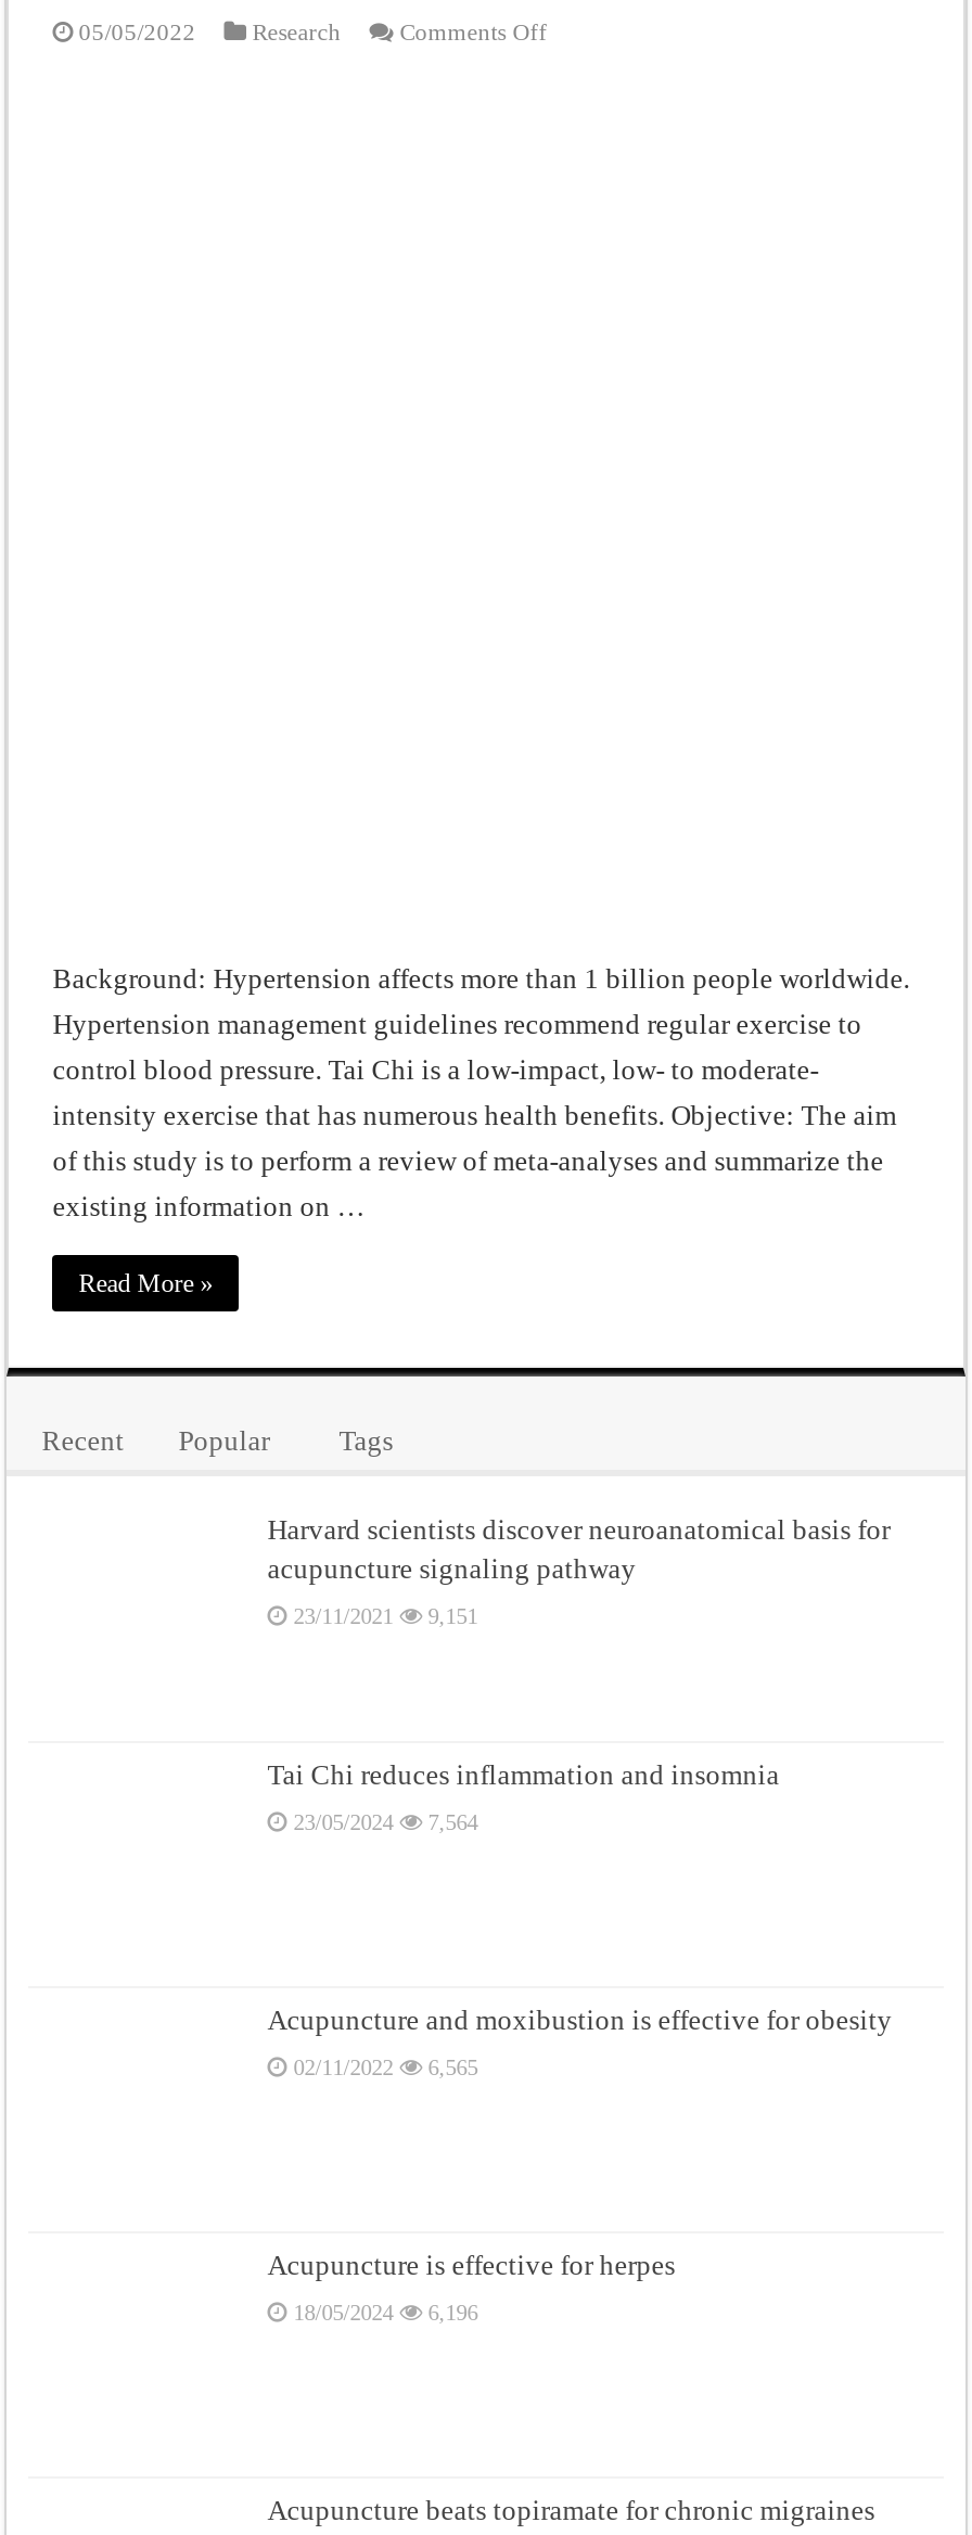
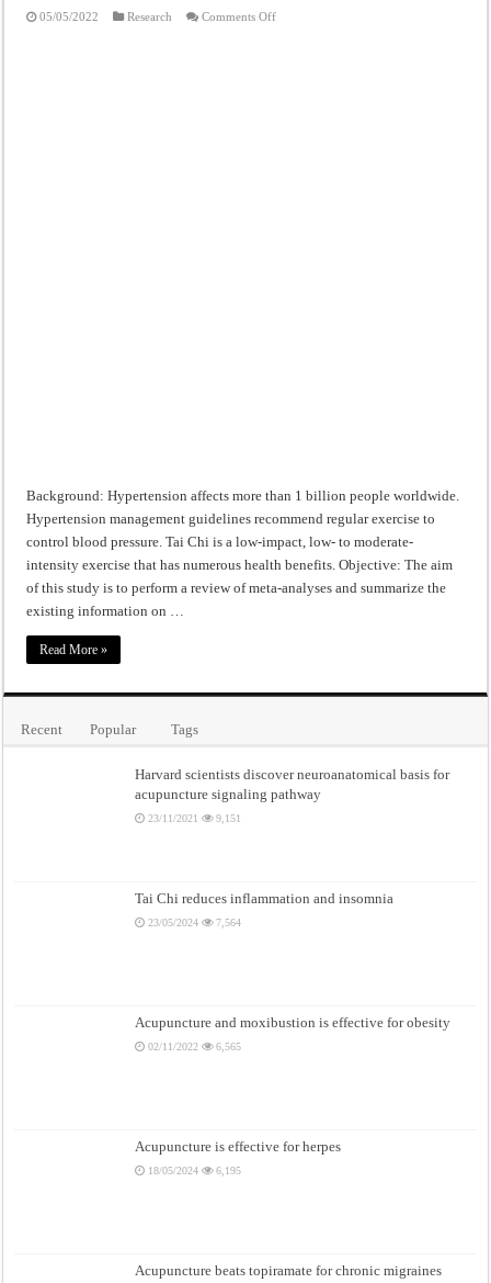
- 18/05/2024 6,196
+ 18/05/2024 6,195
